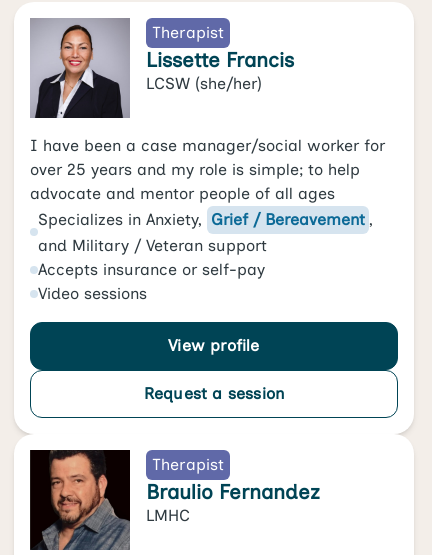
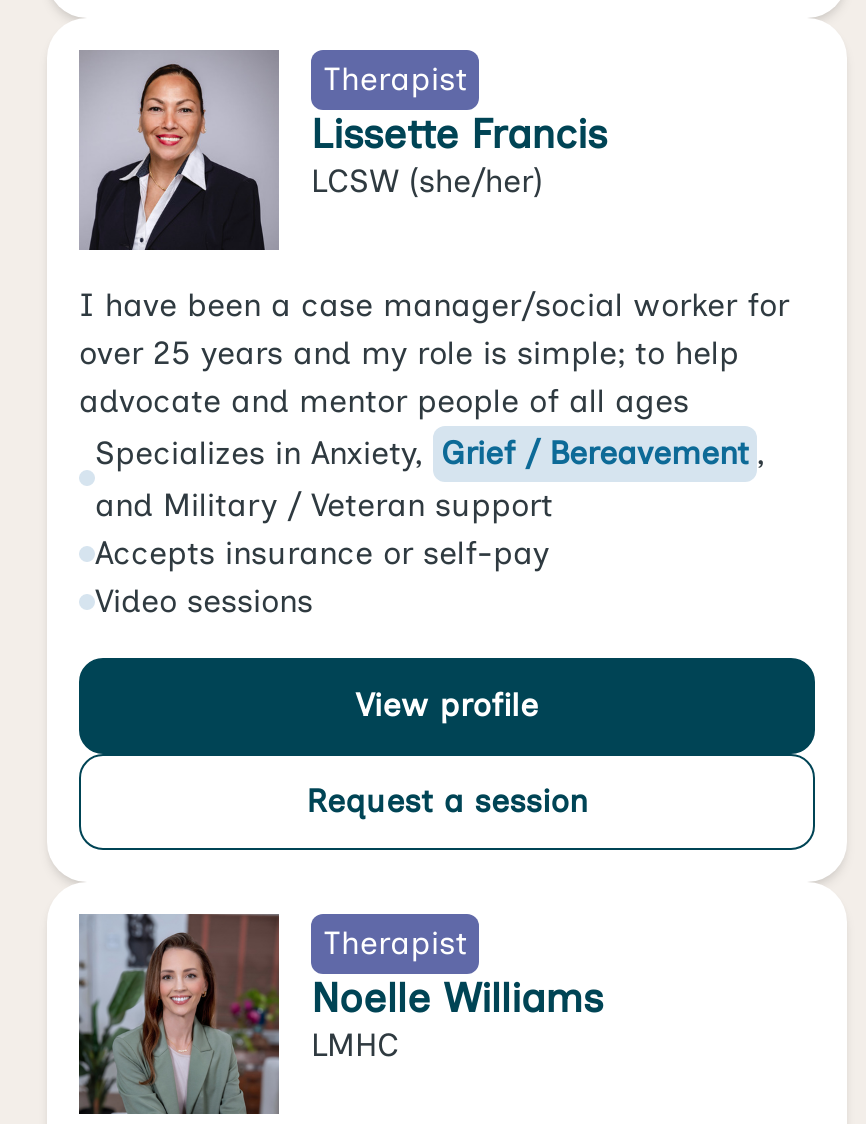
- [image]
- Braulio Fernandez
+ [image]
+ Noelle Williams
